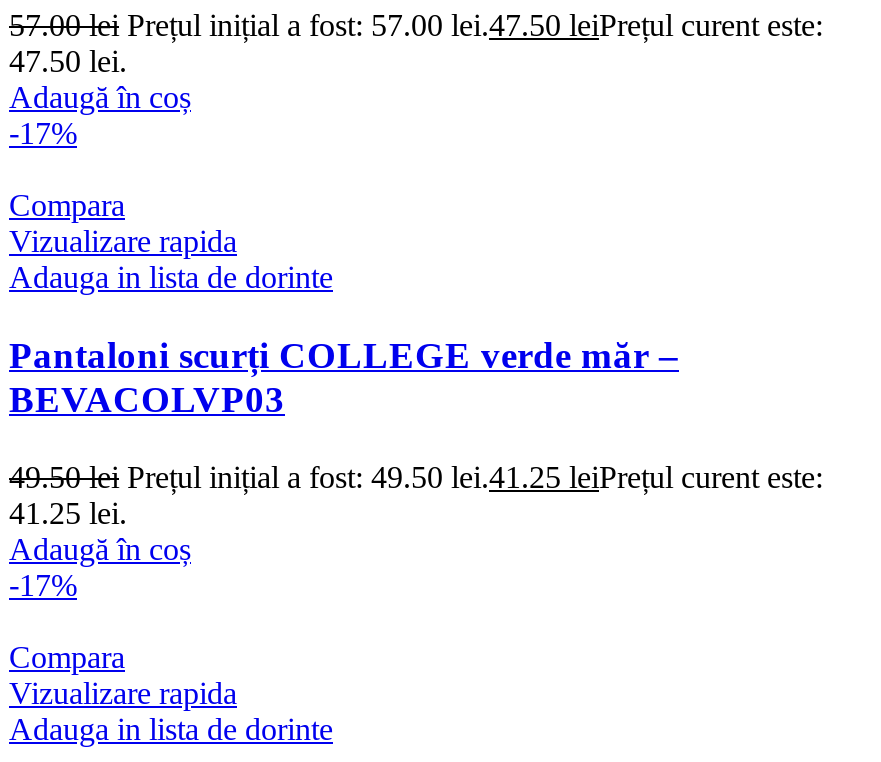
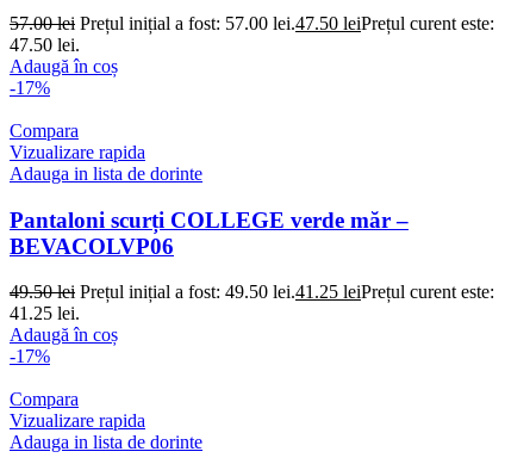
- BEVACOLVP03
+ BEVACOLVP06
